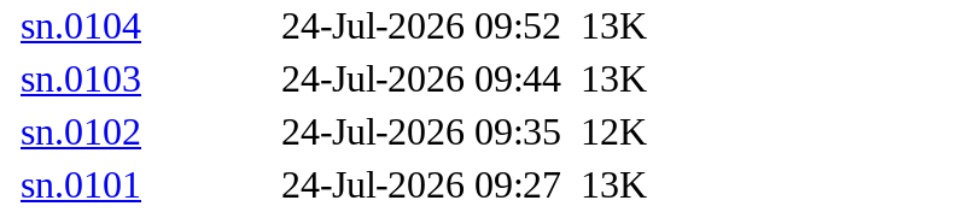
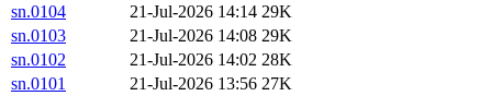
- 24-Jul-2026 09:52 13K
+ 21-Jul-2026 14:14 29K

- 24-Jul-2026 09:44 13K
+ 21-Jul-2026 14:08 29K

- 24-Jul-2026 09:35 12K
+ 21-Jul-2026 14:02 28K

- 24-Jul-2026 09:27 13K
+ 21-Jul-2026 13:56 27K
